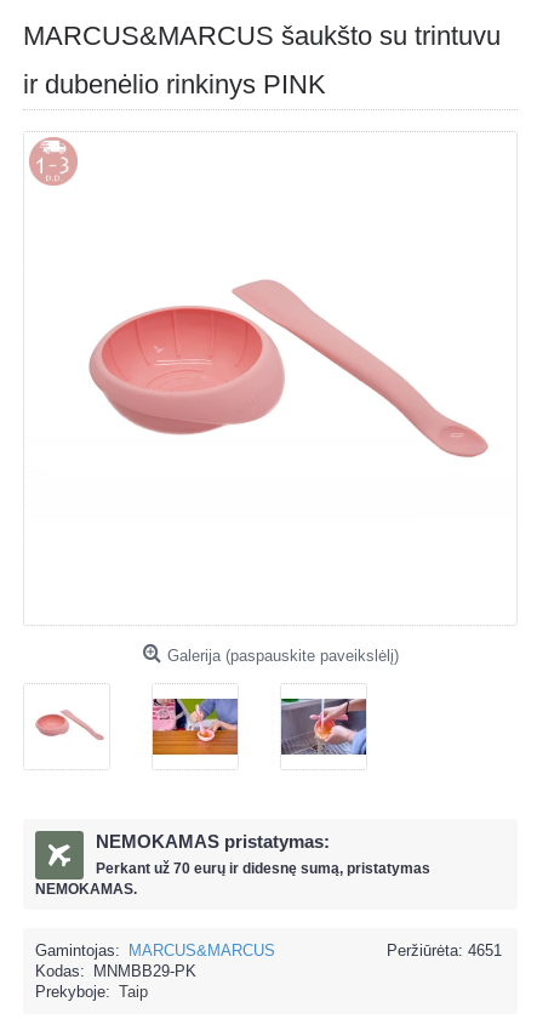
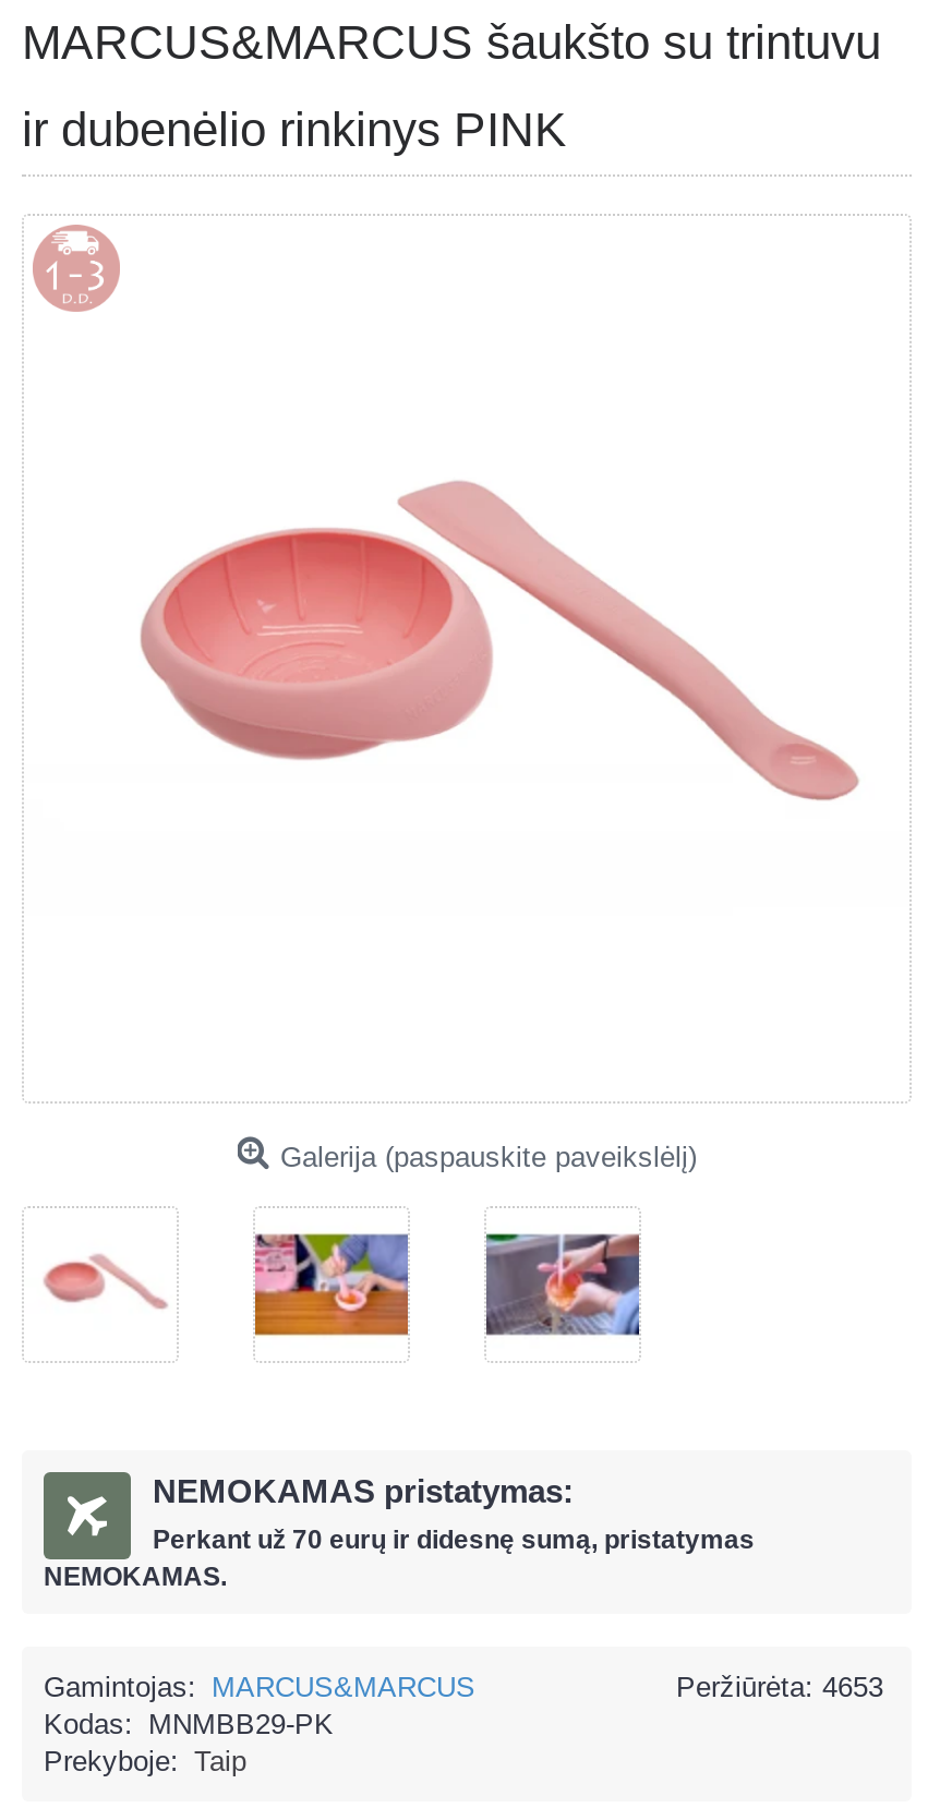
- Peržiūrėta: 4651
+ Peržiūrėta: 4653
